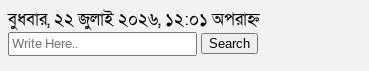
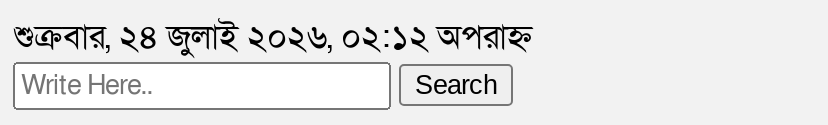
- বুধবার, ২২ জুলাই ২০২৬, ১২:০১ অপরাহ্ন
+ শুক্রবার, ২৪ জুলাই ২০২৬, ০২:১২ অপরাহ্ন
